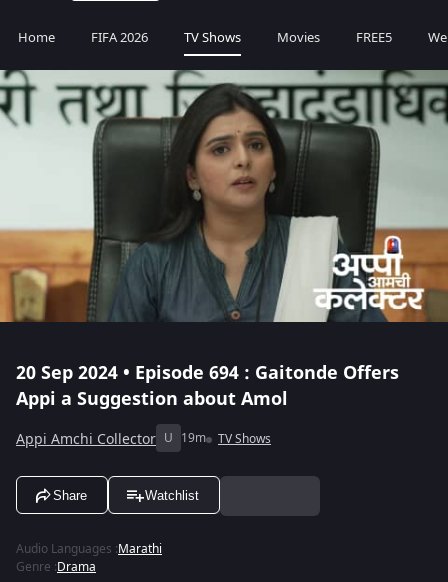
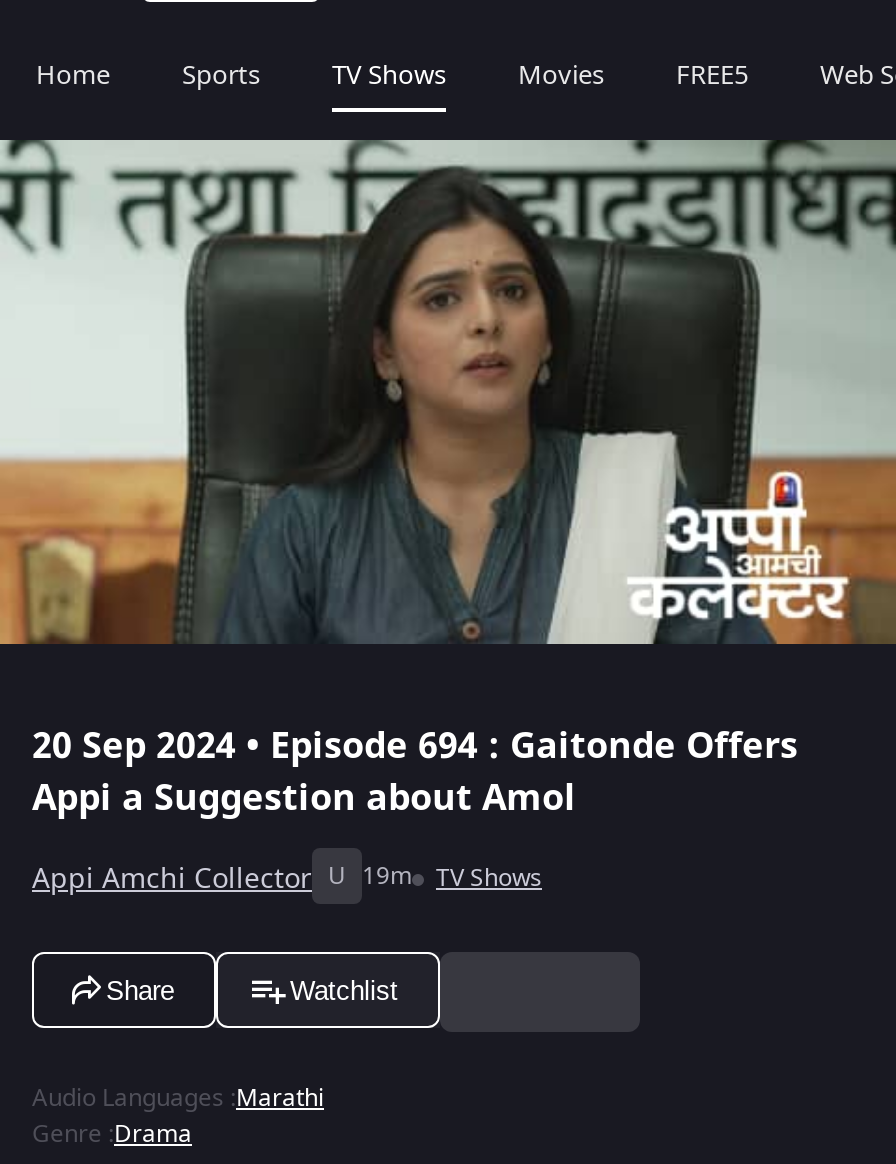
- FIFA 2026
+ Sports
